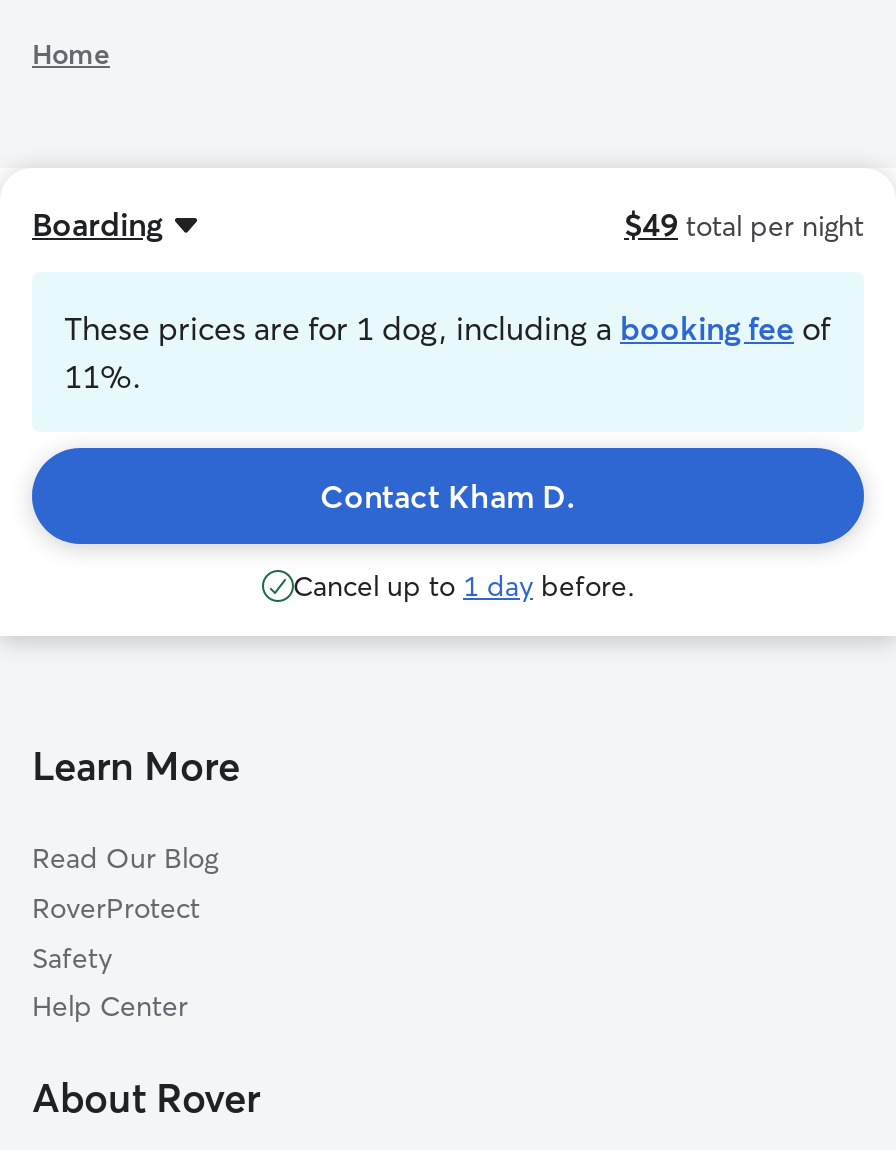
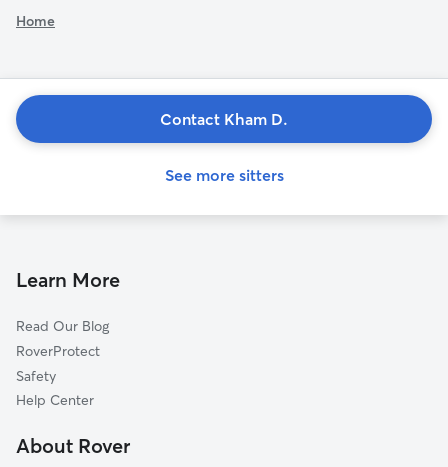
- Boarding
- $49 total per night
- These prices are for 1 dog, including a booking fee of
- 11%.
+ See more sitters

moved up: Contact Kham D.

- Cancel up to 1 day before.
